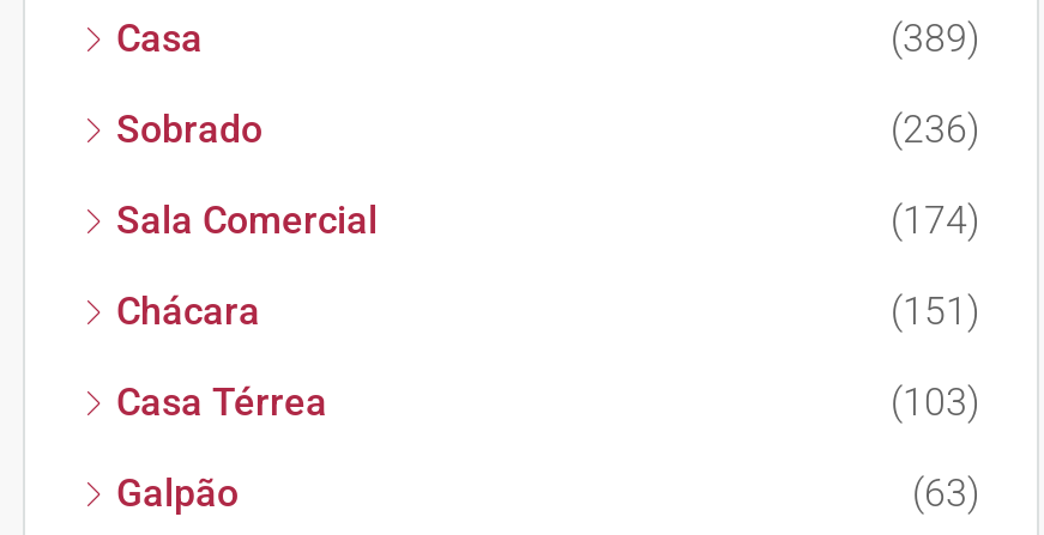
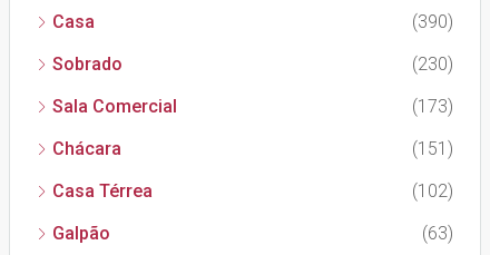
- (389)
+ (390)

- (236)
+ (230)

- (174)
+ (173)

- (103)
+ (102)
